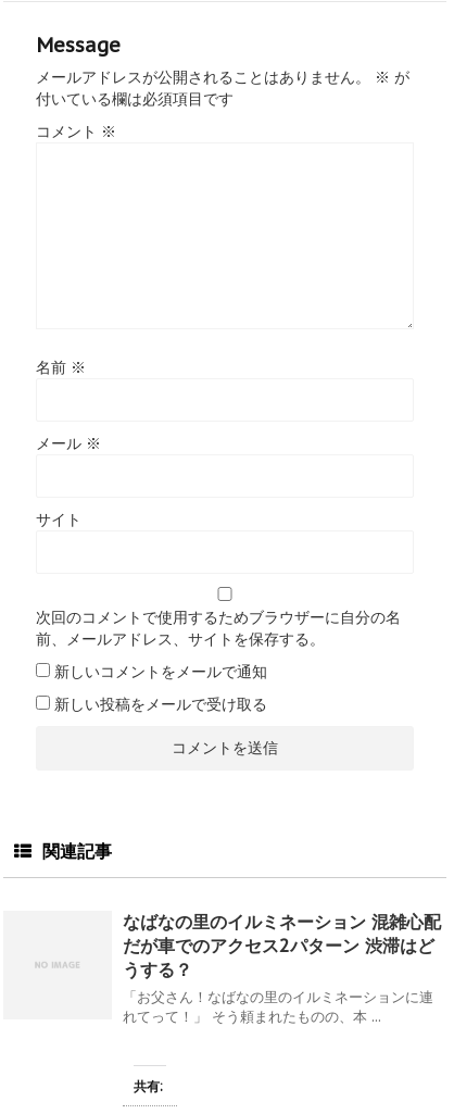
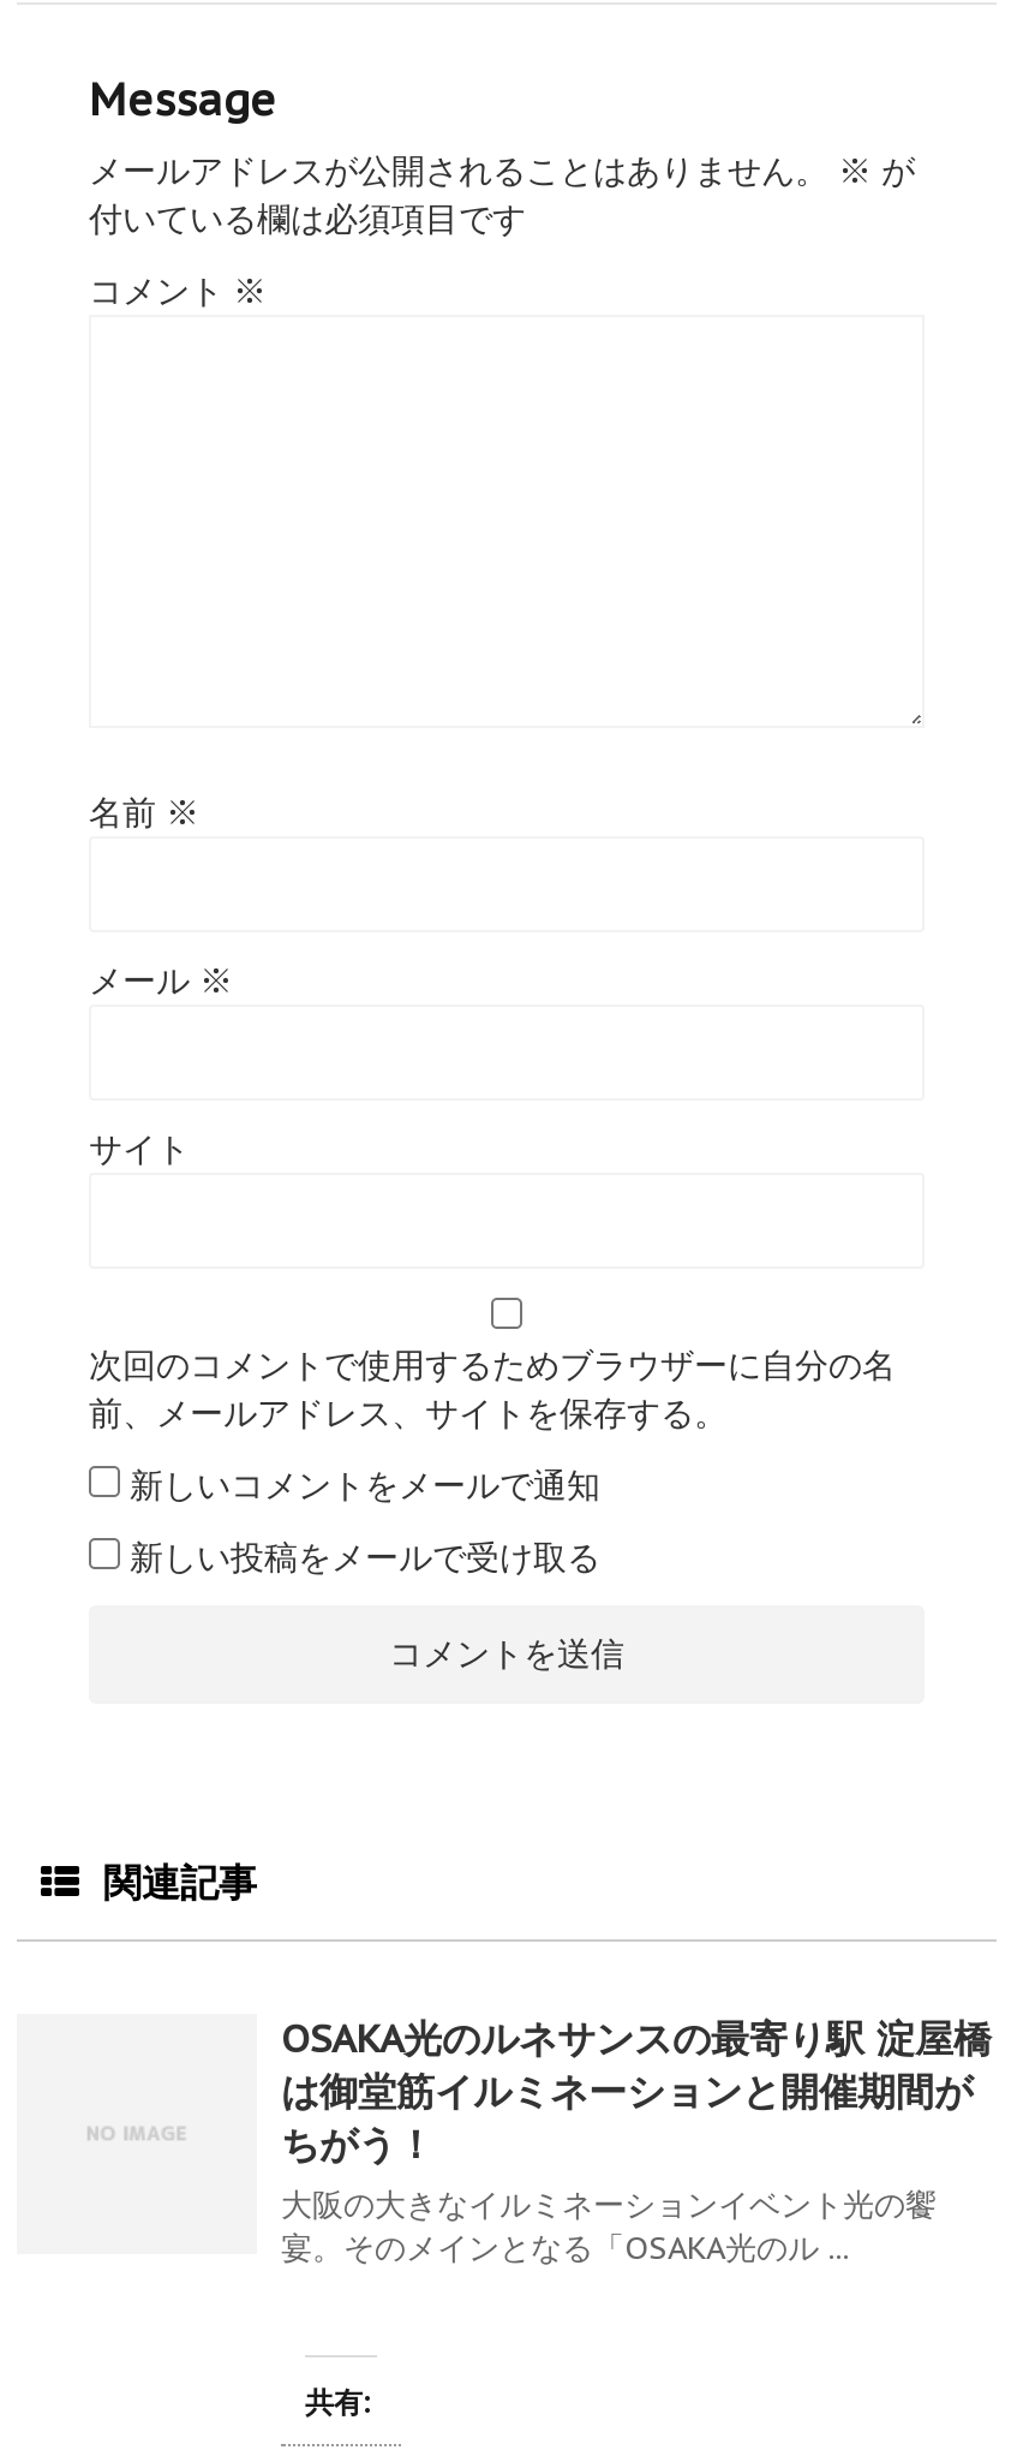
- なばなの里のイルミネーション 混雑心配
- だが車でのアクセス2パターン 渋滞はど
- うする？
- 「お父さん！なばなの里のイルミネーションに連
- れてって！」 そう頼まれたものの、本 ...
+ OSAKA光のルネサンスの最寄り駅 淀屋橋
+ は御堂筋イルミネーションと開催期間が
+ ちがう！
+ 大阪の大きなイルミネーションイベント光の饗
+ 宴。そのメインとなる「OSAKA光のル ...
